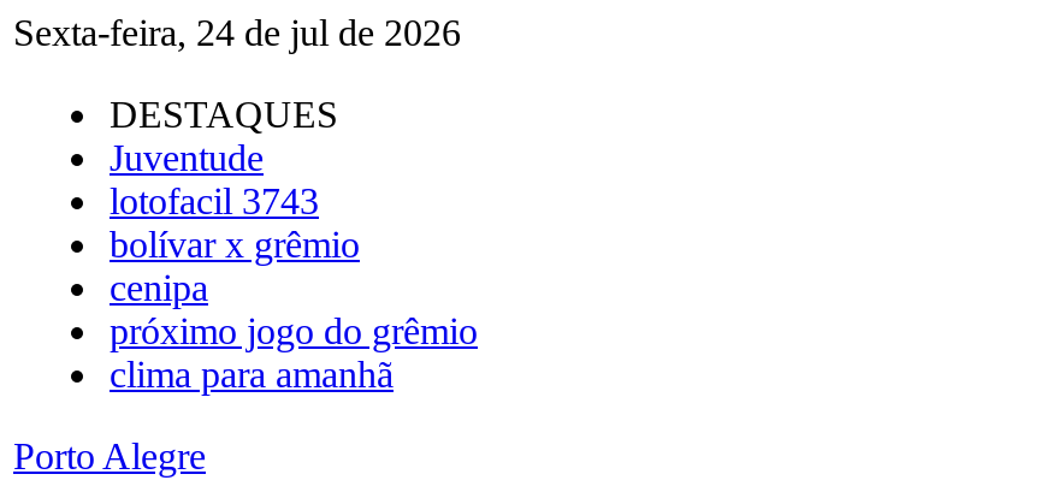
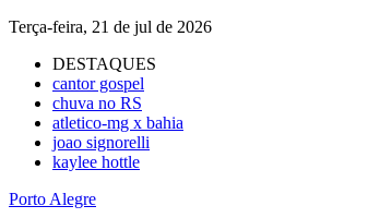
- Sexta-feira, 24 de jul de 2026
+ Terça-feira, 21 de jul de 2026

- Juventude
- lotofacil 3743
- bolívar x grêmio
- cenipa
- próximo jogo do grêmio
- clima para amanhã
+ cantor gospel
+ chuva no RS
+ atletico-mg x bahia
+ joao signorelli
+ kaylee hottle
